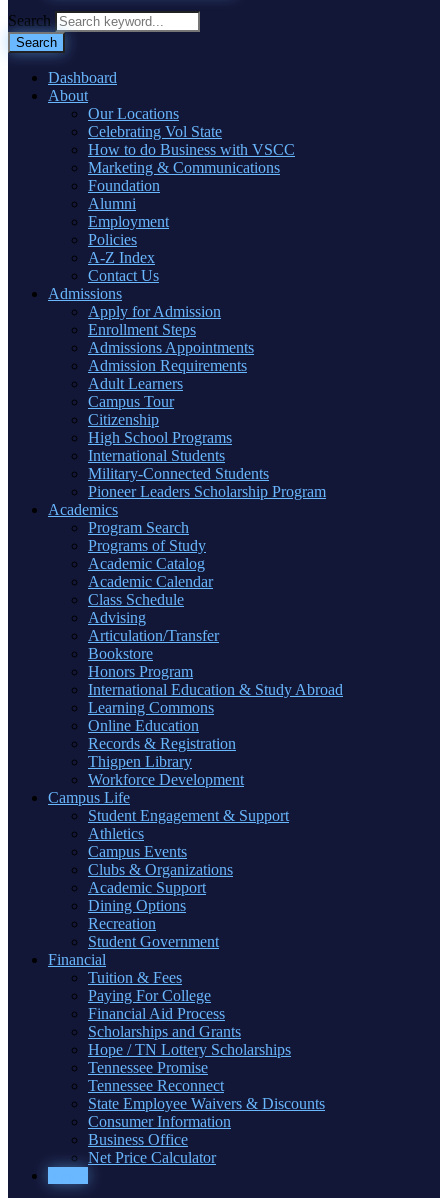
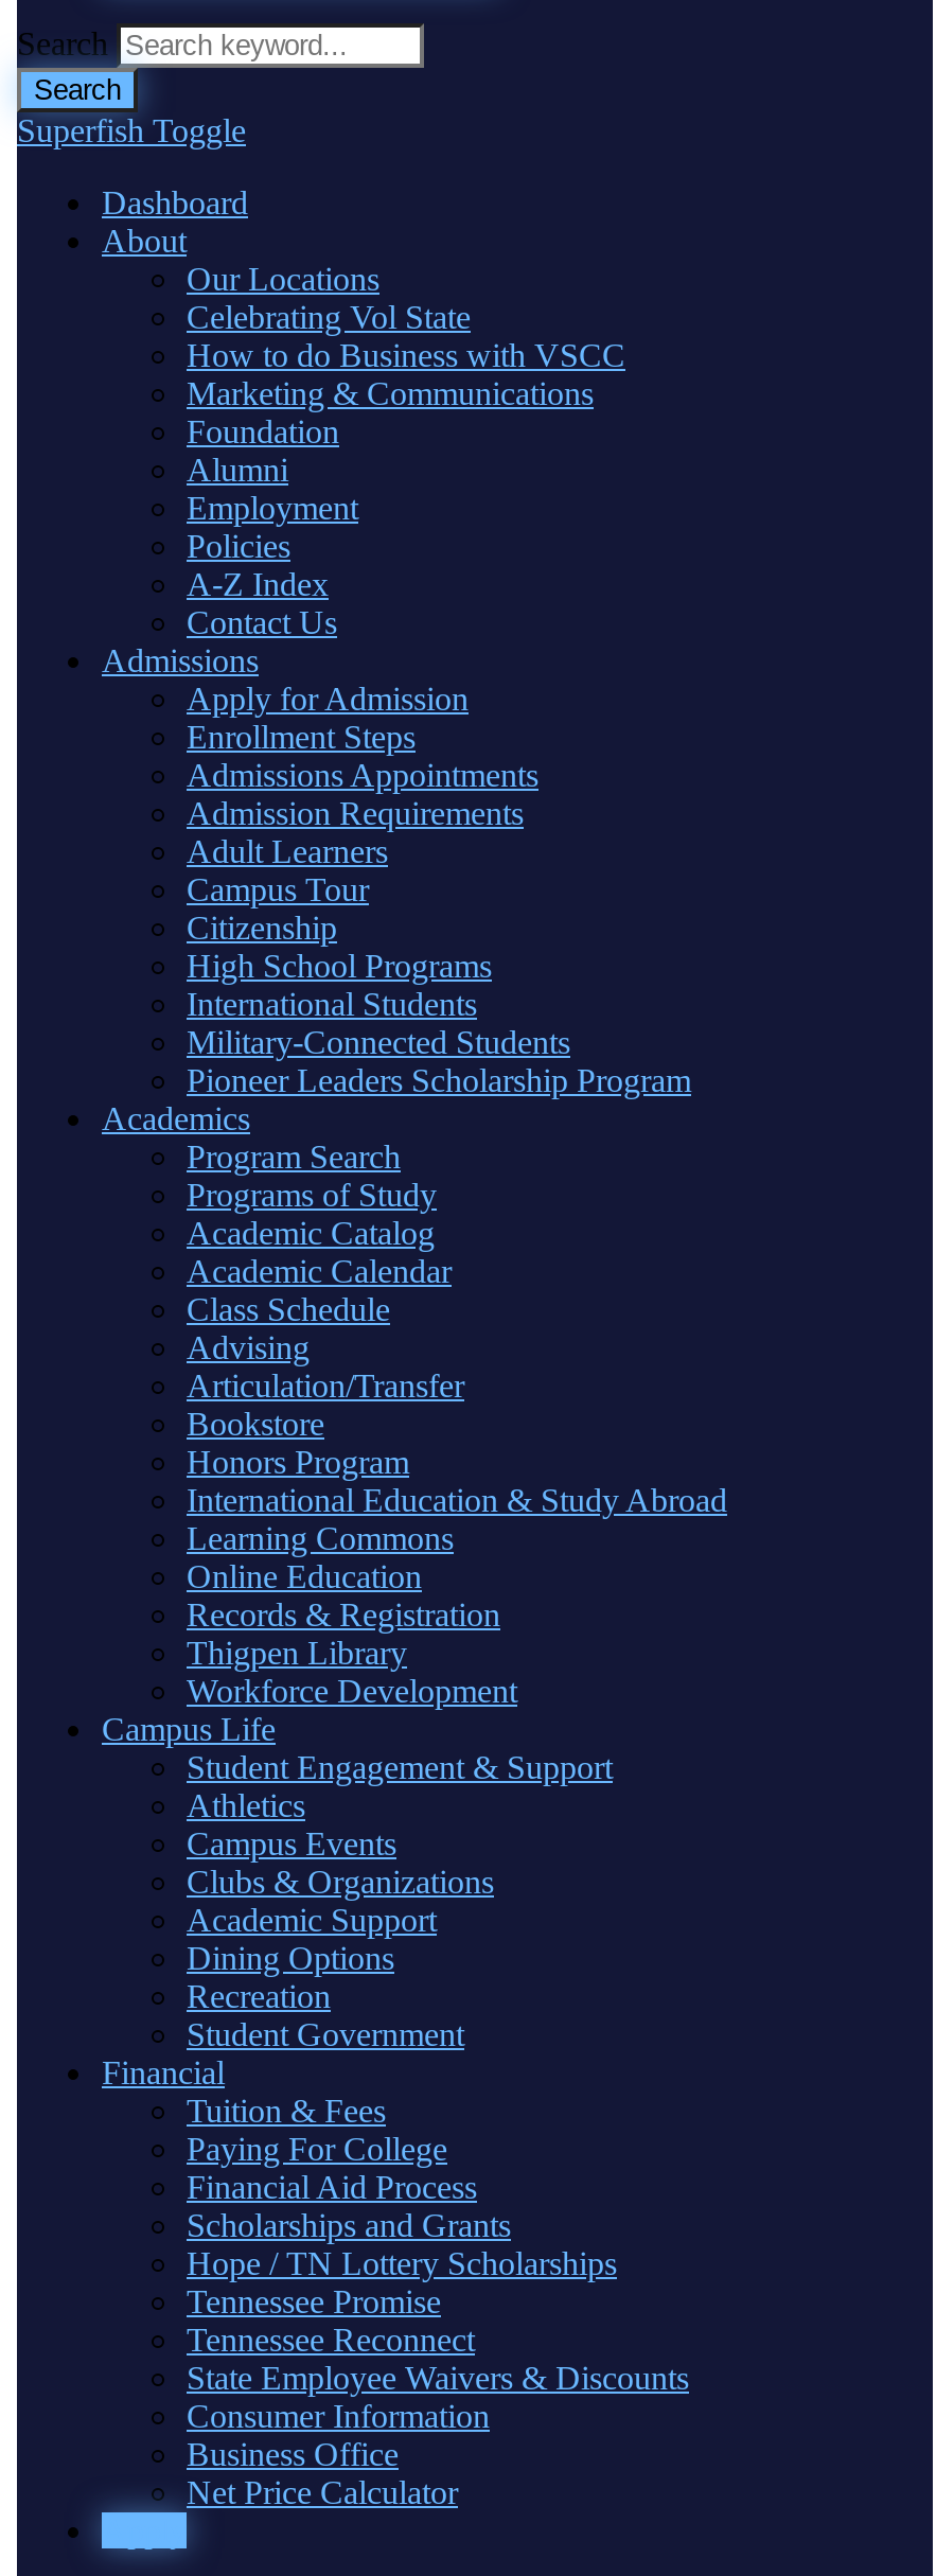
+ Superfish Toggle
